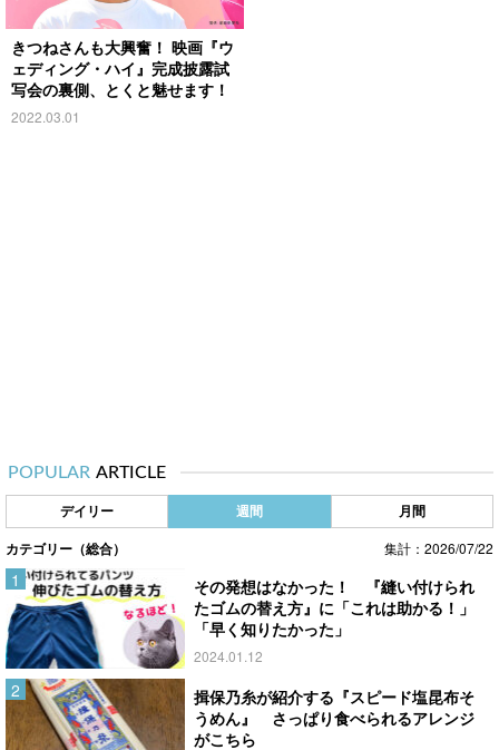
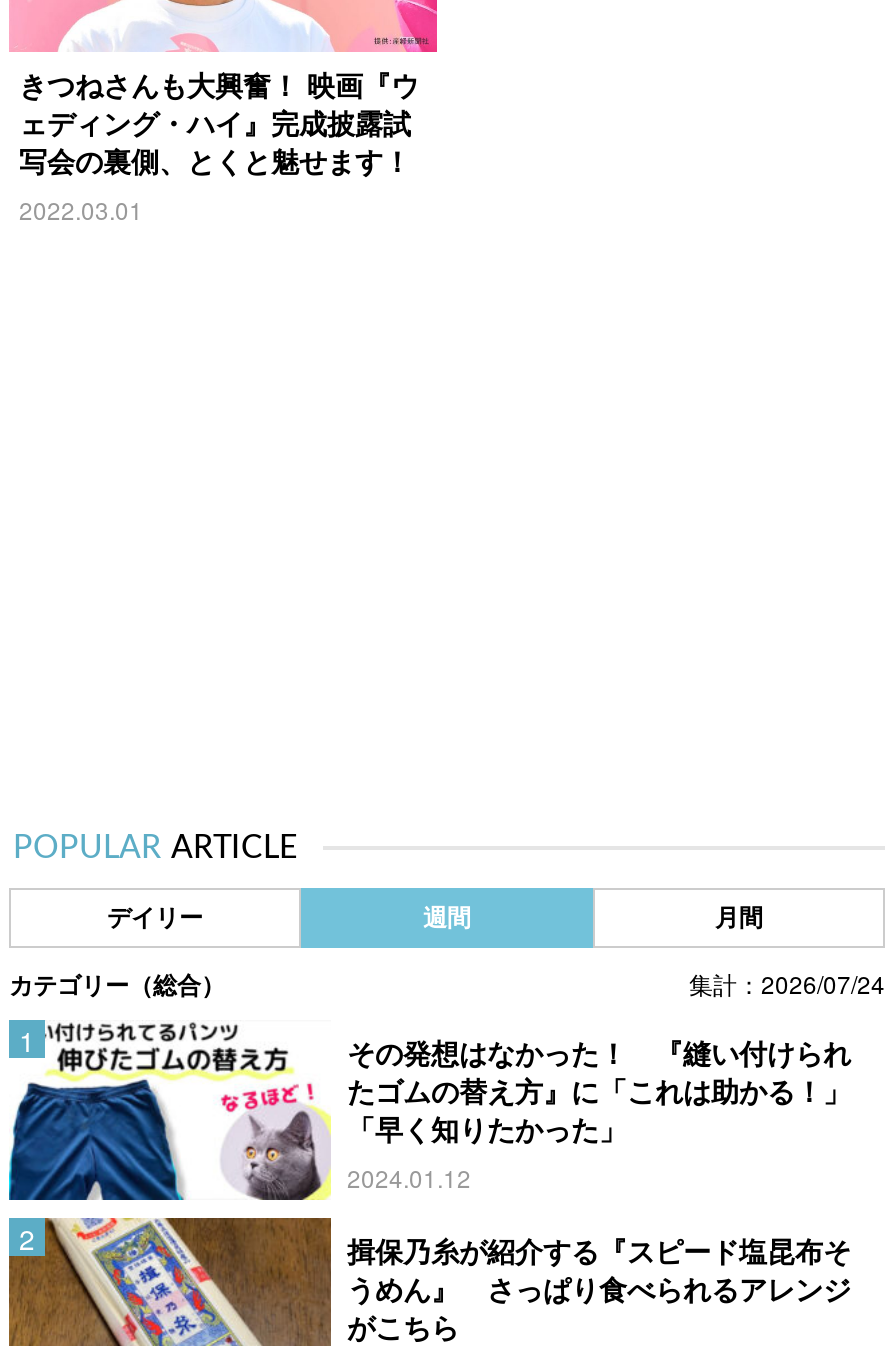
- 集計：2026/07/22
+ 集計：2026/07/24
